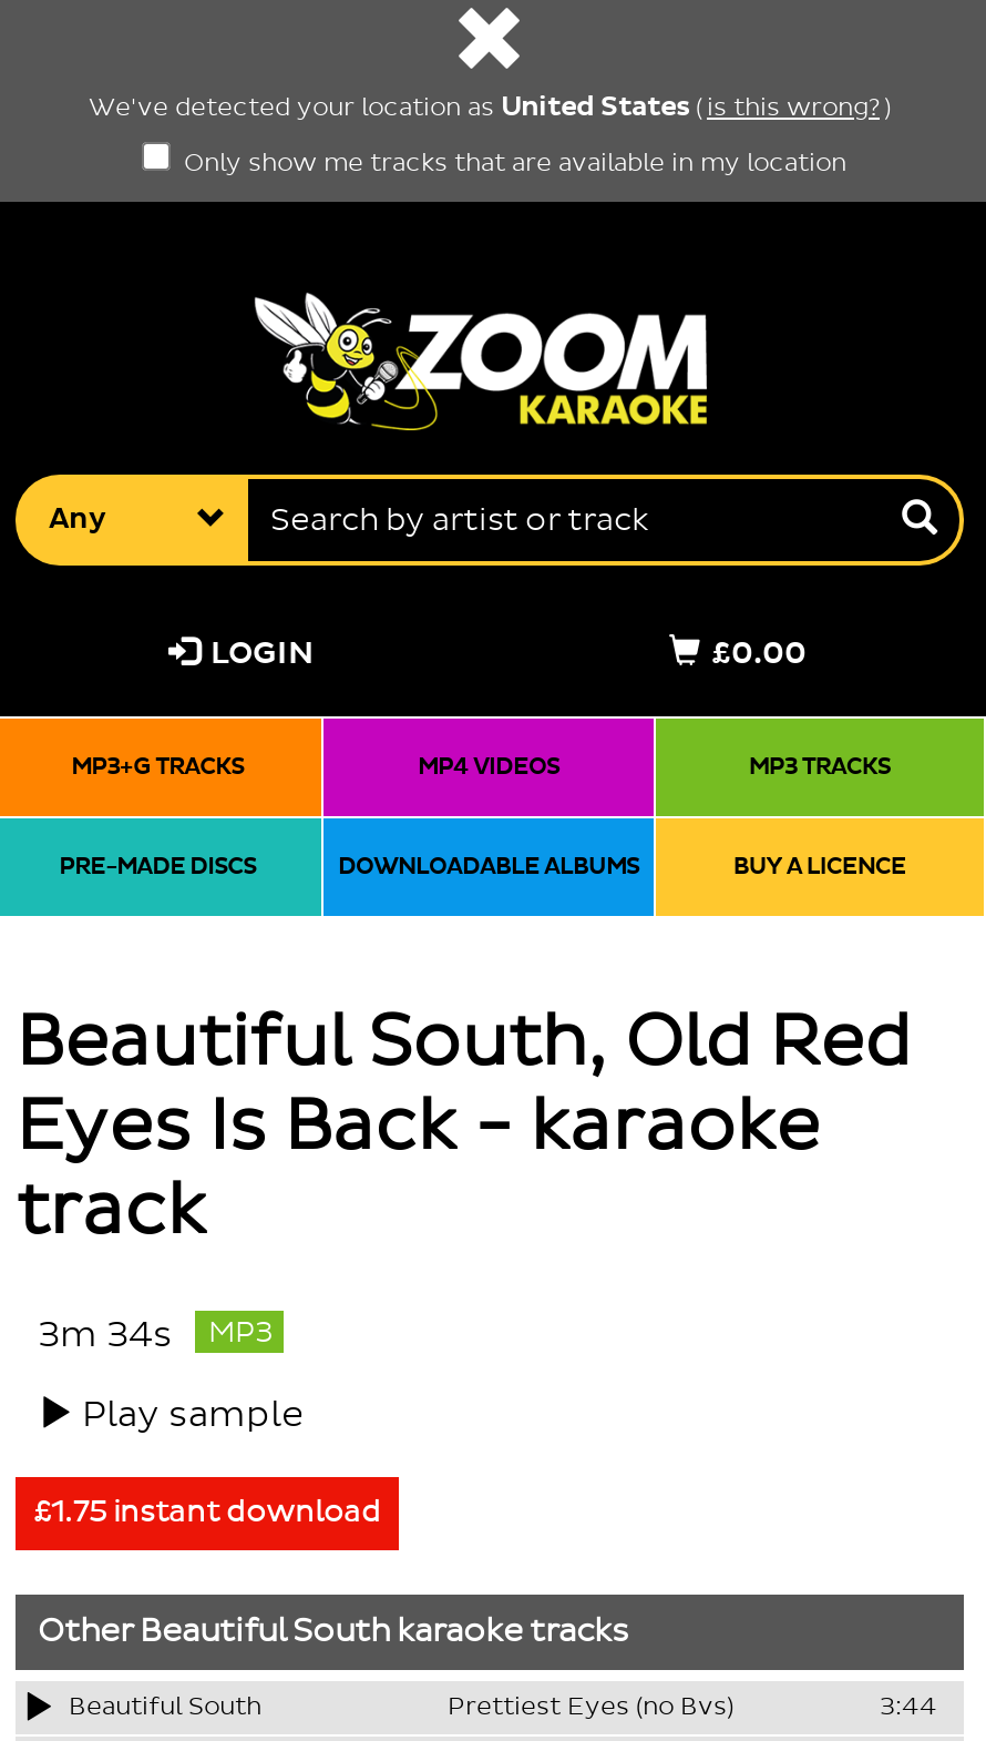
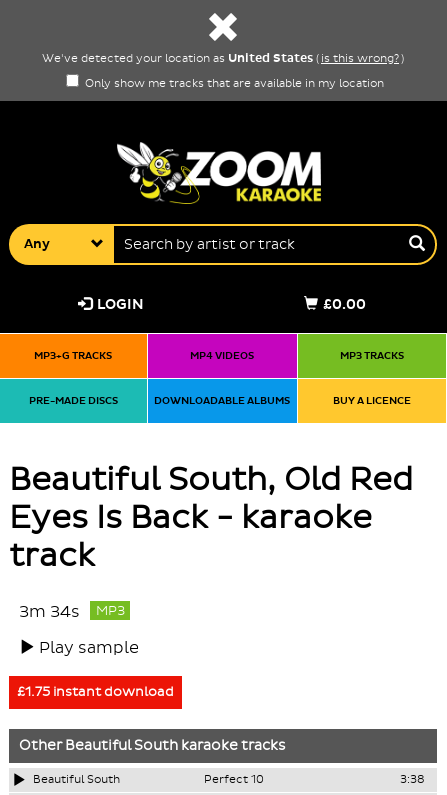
- Prettiest Eyes (no Bvs)
- 3:44
+ Perfect 10
+ 3:38
